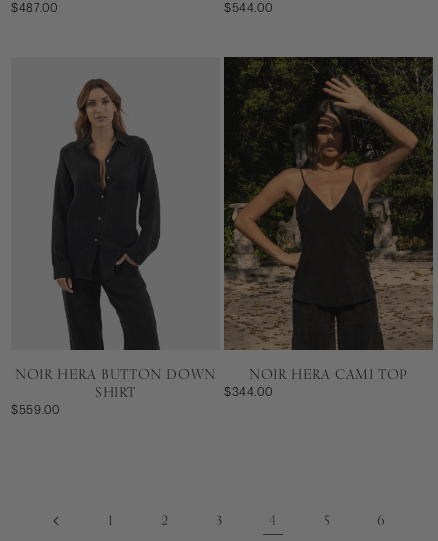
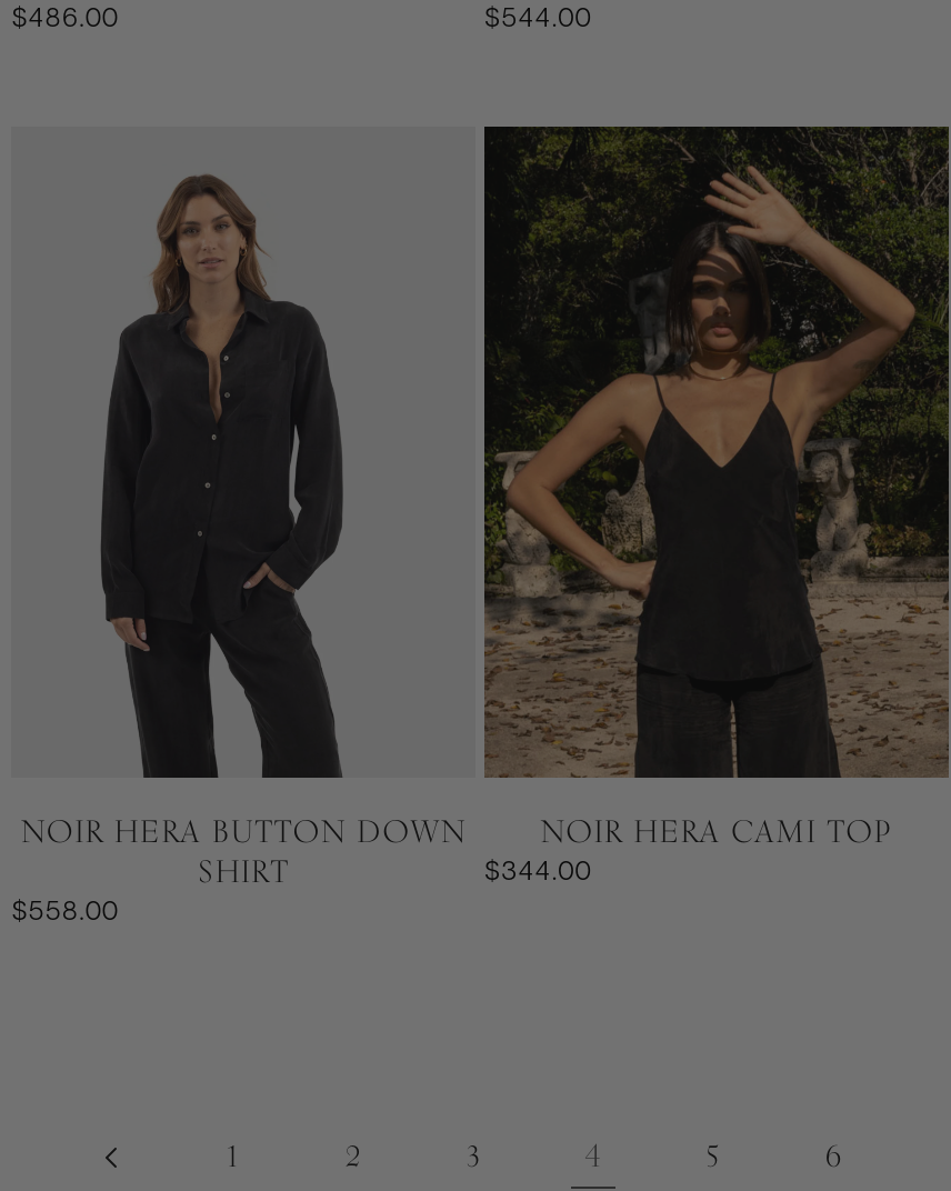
- $487.00
+ $486.00

- $559.00
+ $558.00
